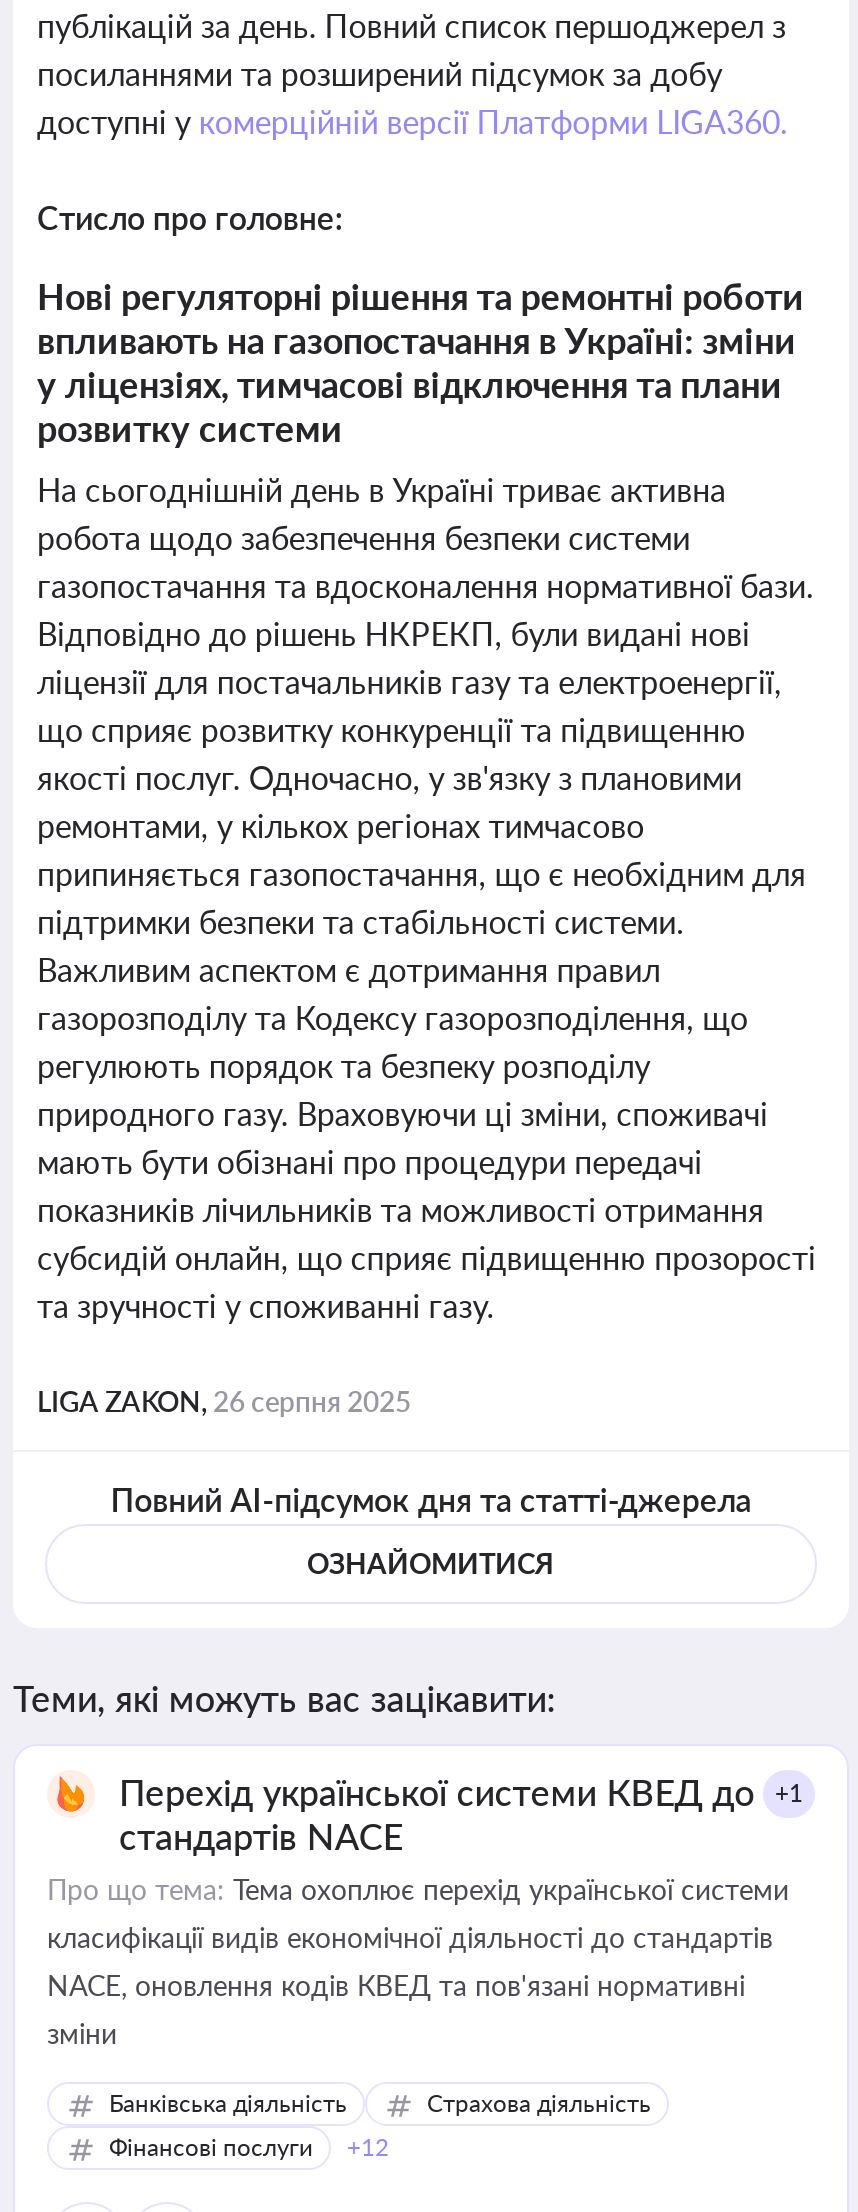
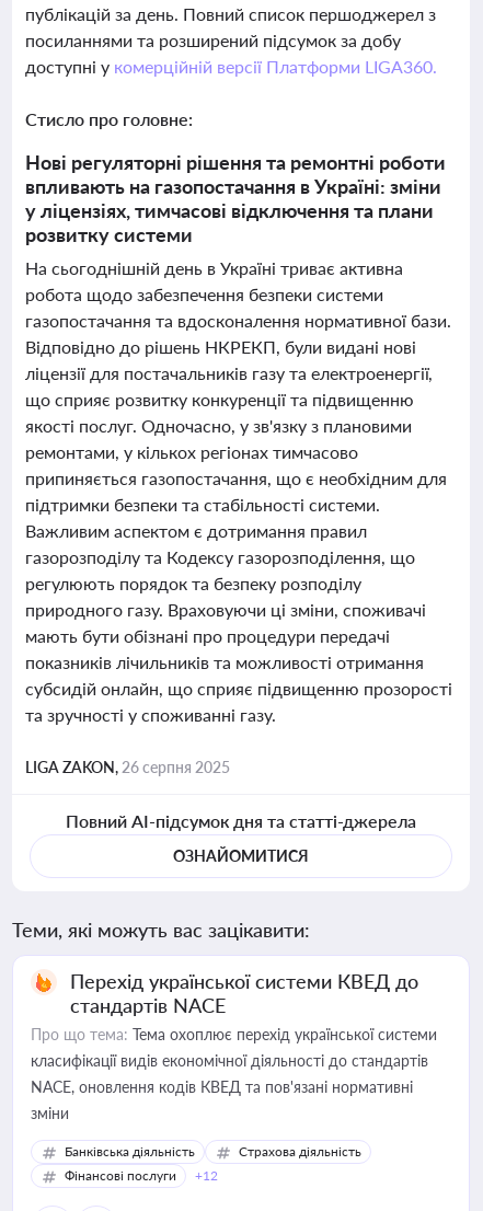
- +1
